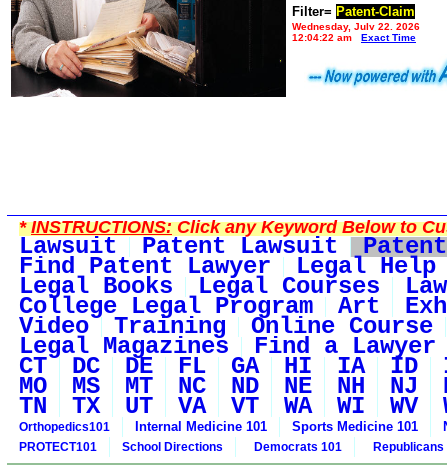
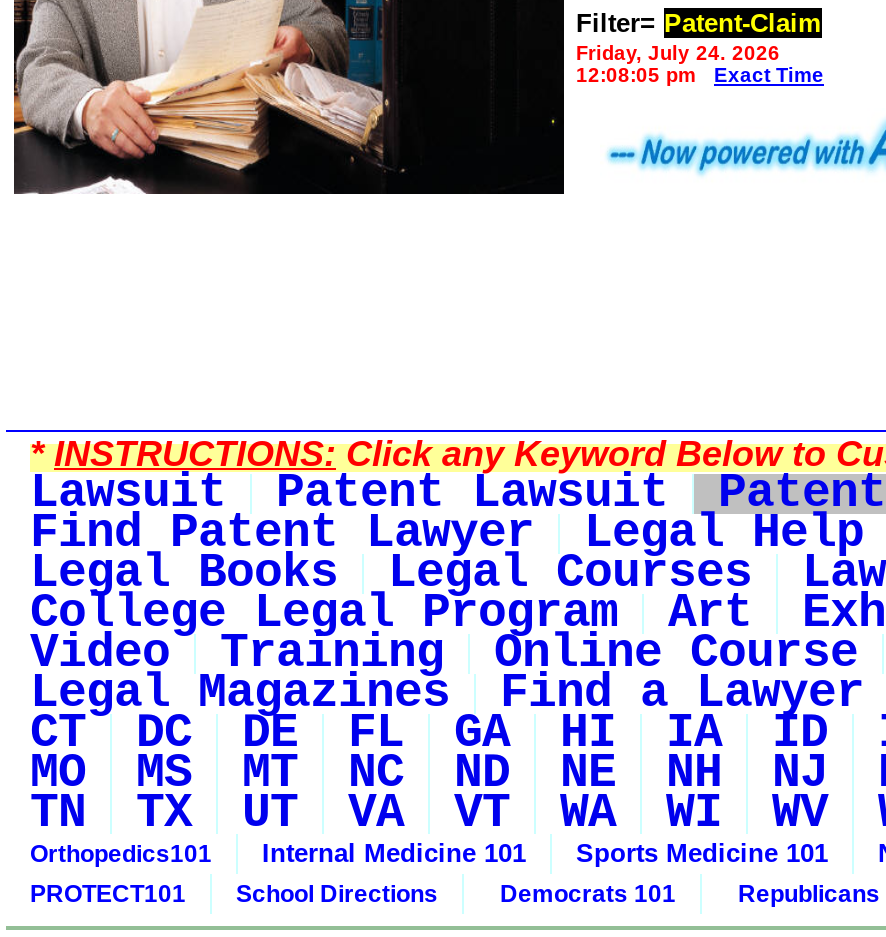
- Wednesday, July 22, 2026
- 12:04:22 am
+ Friday, July 24, 2026
+ 12:08:05 pm
